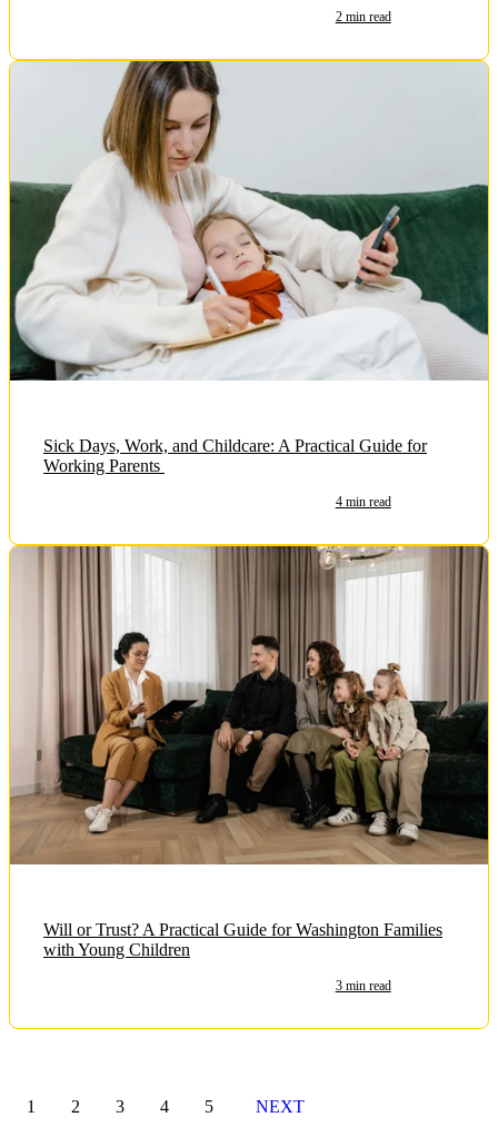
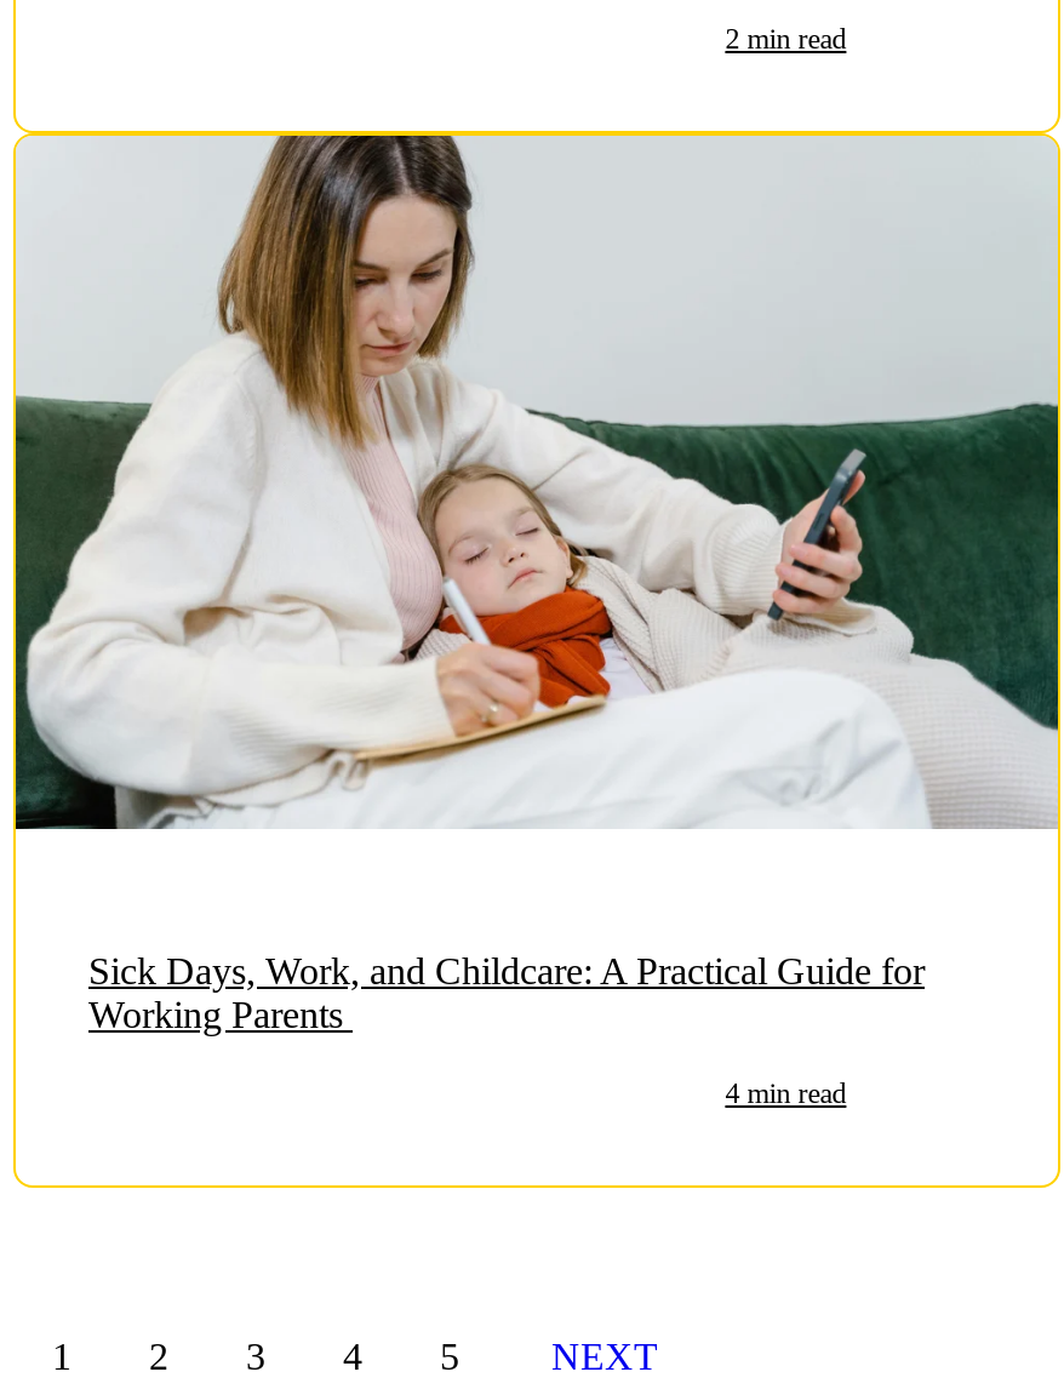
- [image]

- Will or Trust? A Practical Guide for Washington Families
- with Young Children
- 3 min read
